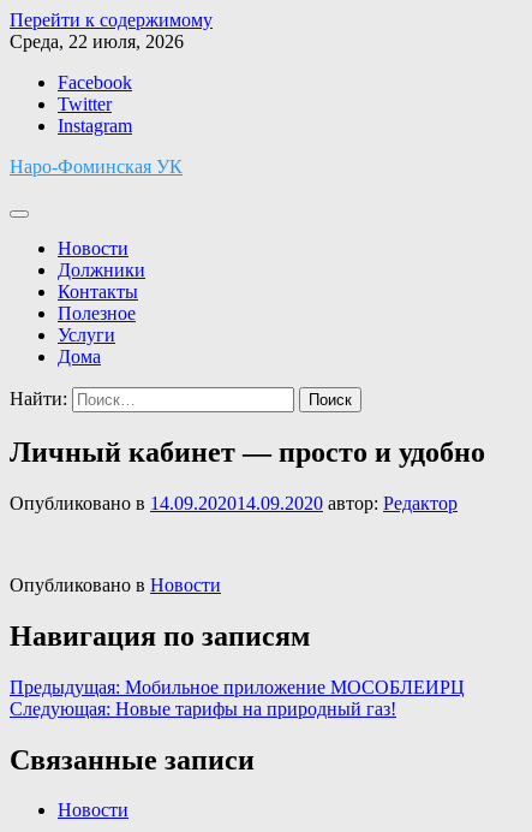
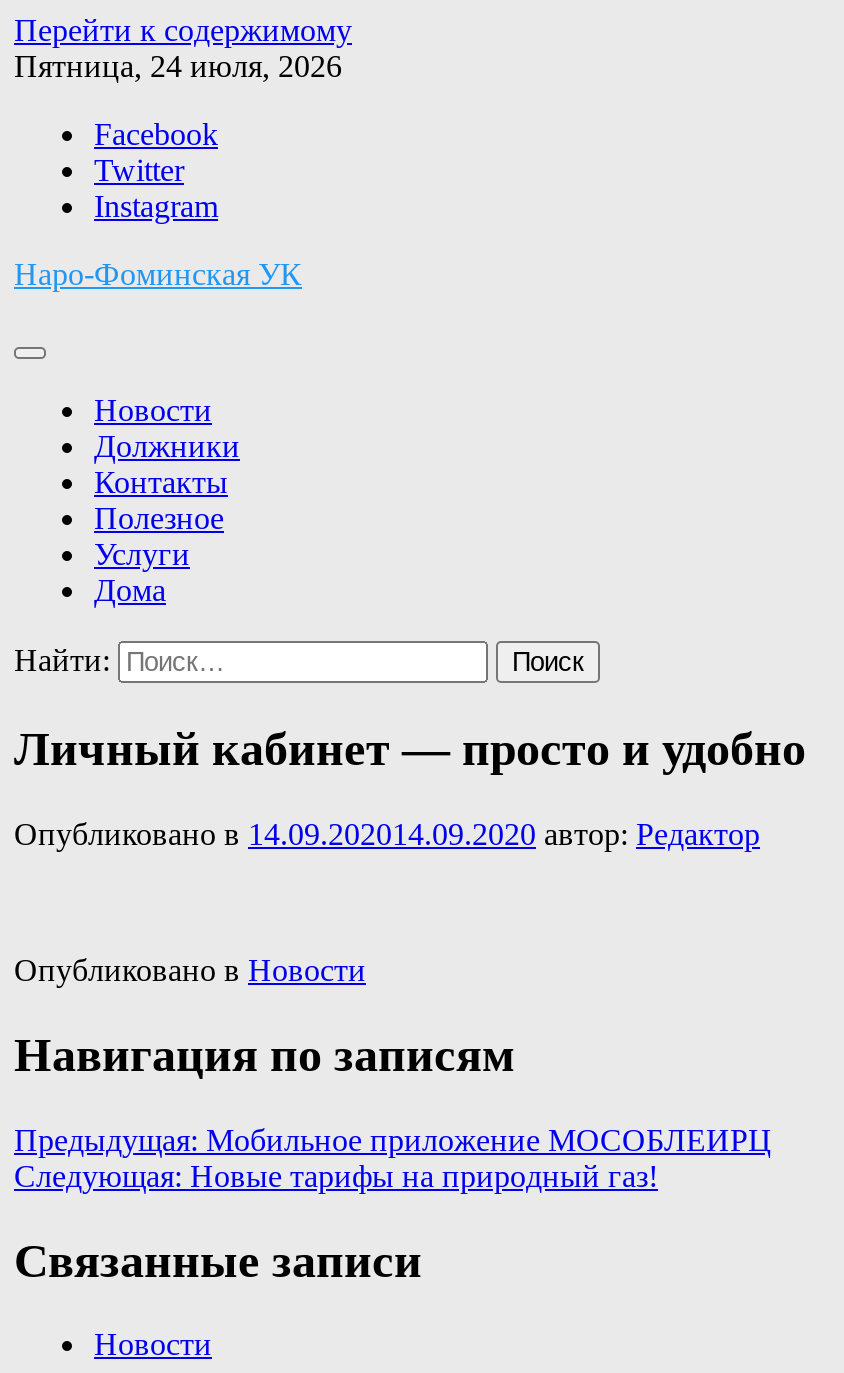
- Среда, 22 июля, 2026
+ Пятница, 24 июля, 2026
